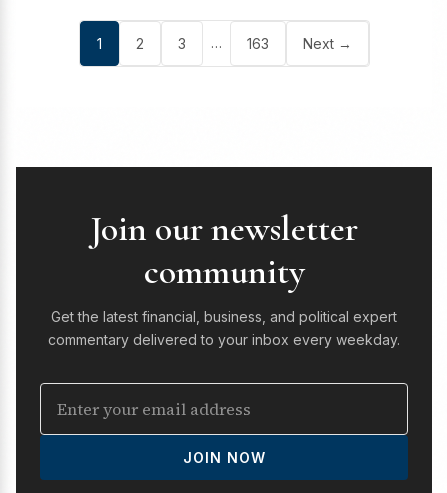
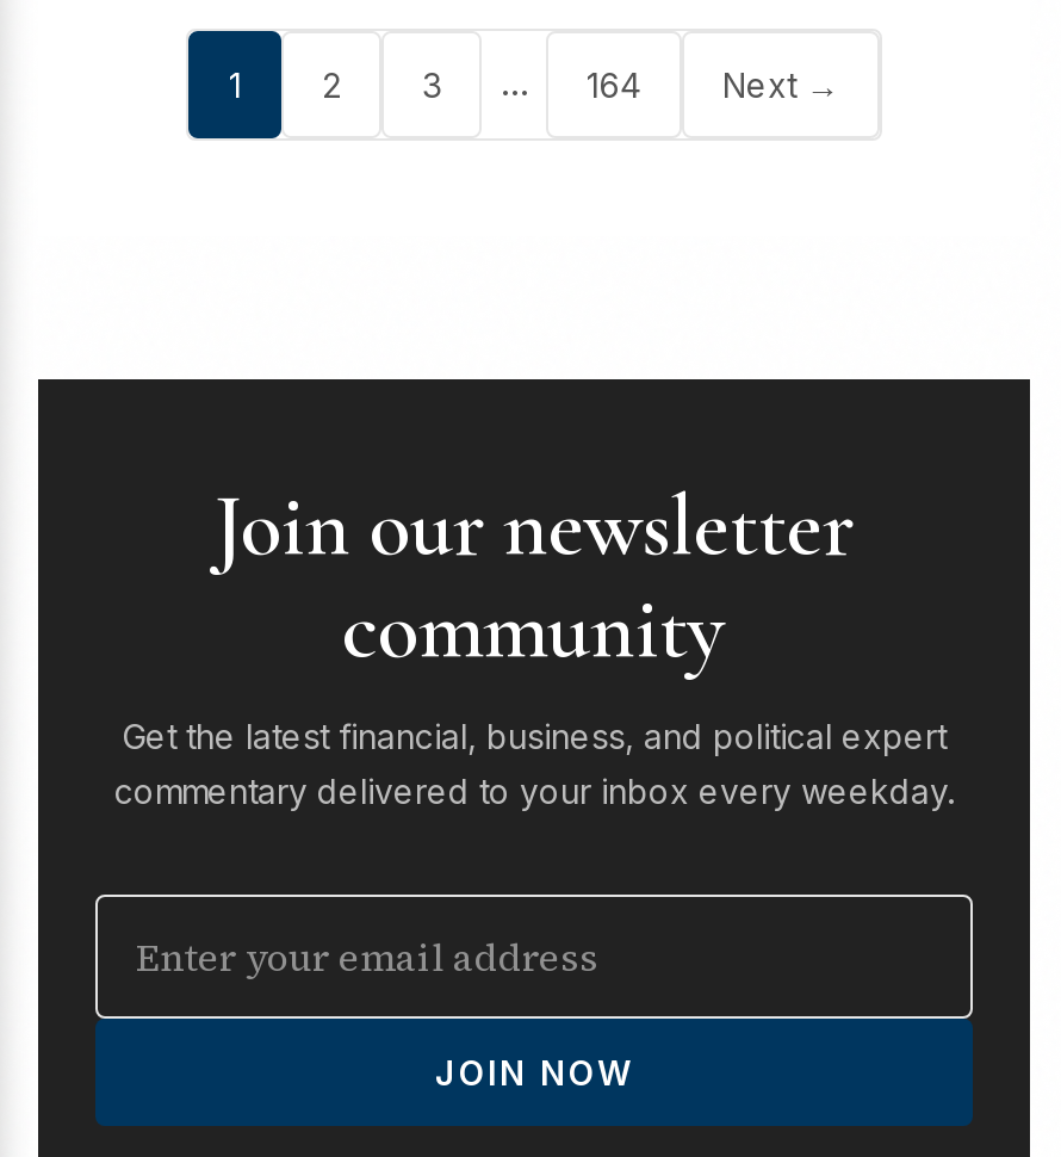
- 163
+ 164
